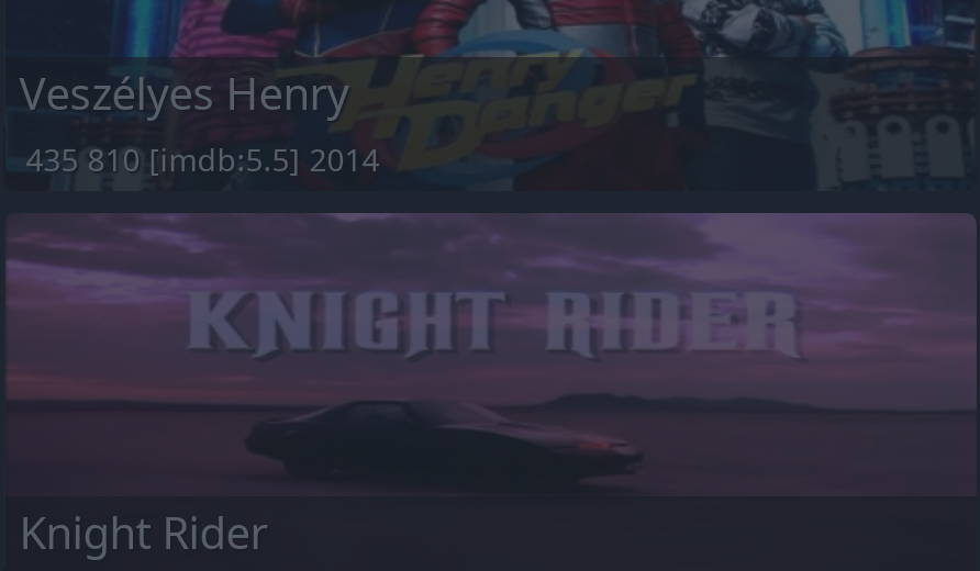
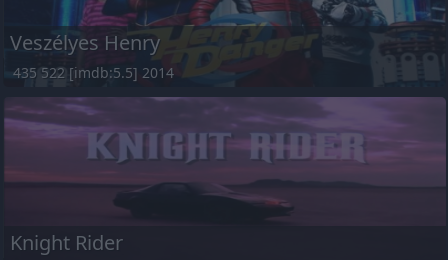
- 435 810 [imdb:5.5] 2014
+ 435 522 [imdb:5.5] 2014
